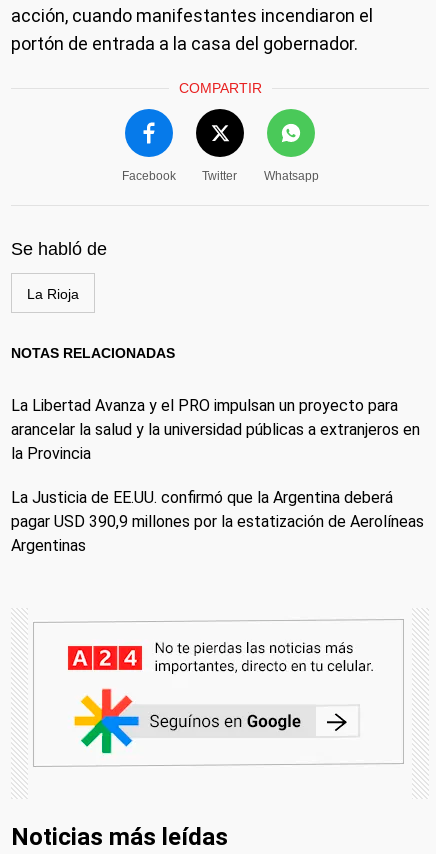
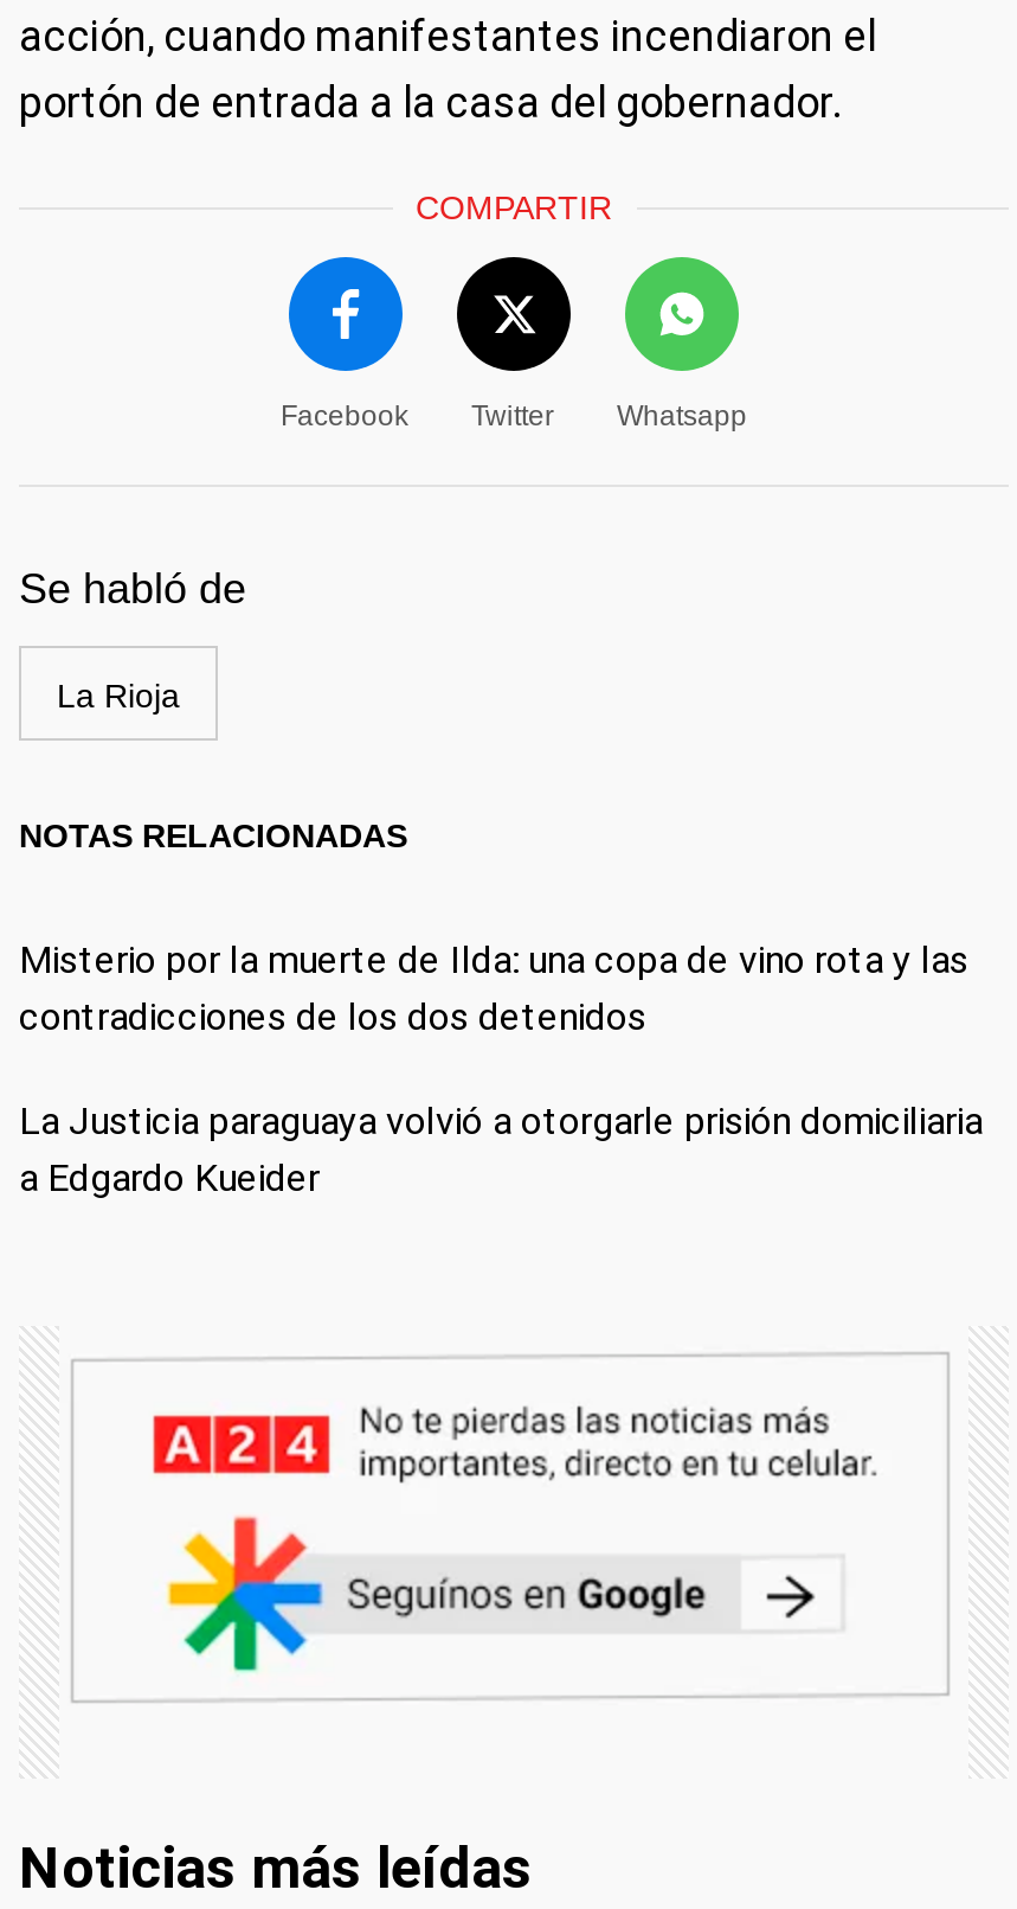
- La Libertad Avanza y el PRO impulsan un proyecto para
- arancelar la salud y la universidad públicas a extranjeros en
- la Provincia
+ Misterio por la muerte de Ilda: una copa de vino rota y las
+ contradicciones de los dos detenidos

- La Justicia de EE.UU. confirmó que la Argentina deberá
- pagar USD 390,9 millones por la estatización de Aerolíneas
- Argentinas
+ La Justicia paraguaya volvió a otorgarle prisión domiciliaria
+ a Edgardo Kueider
